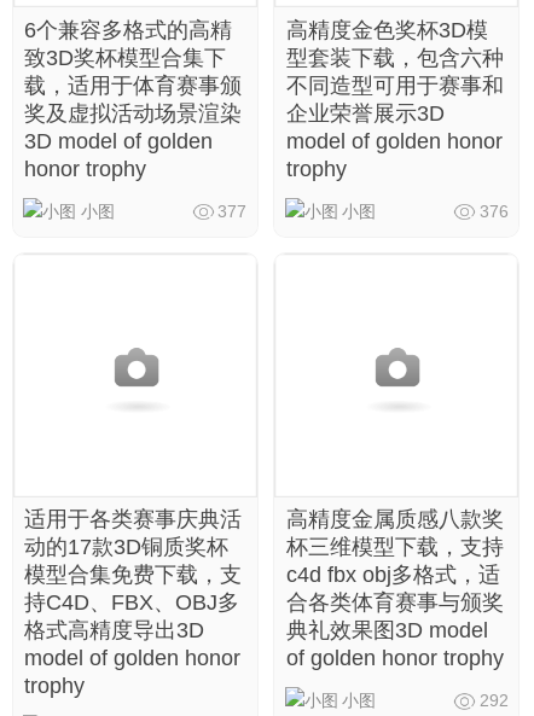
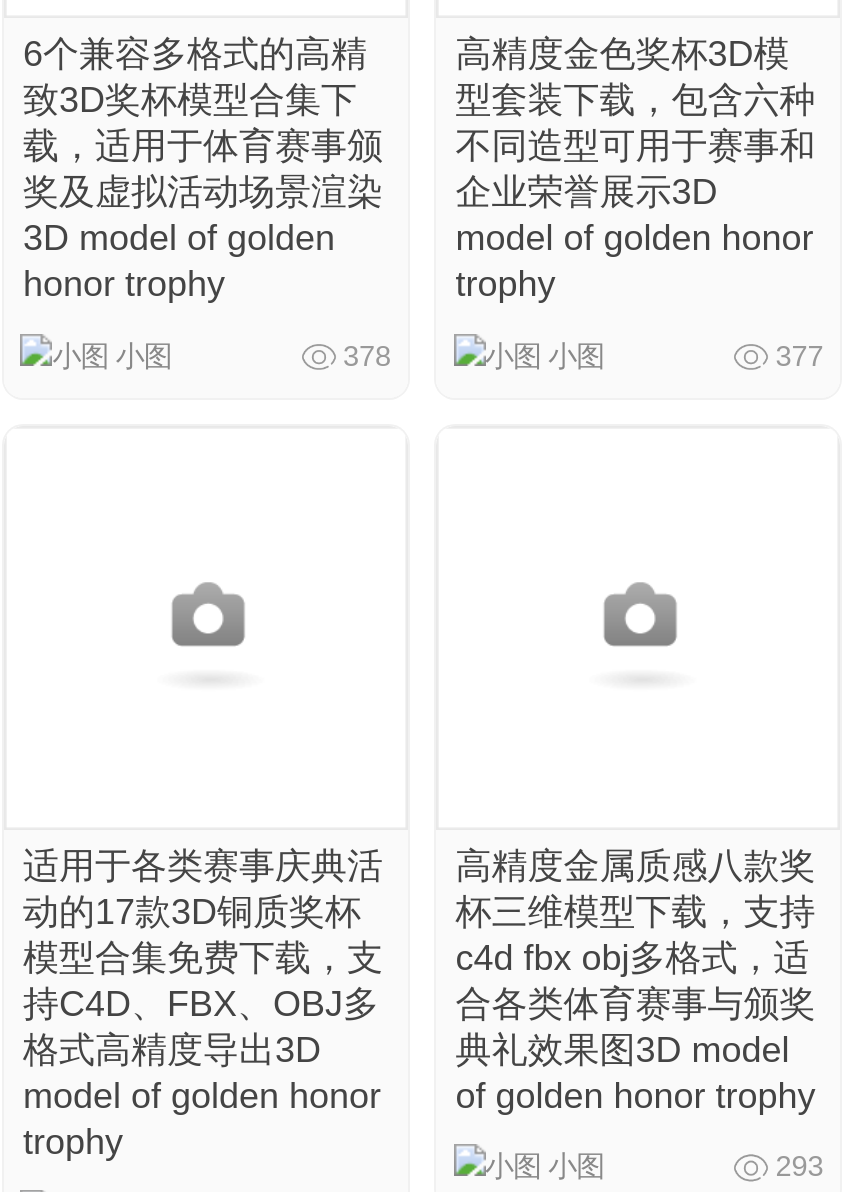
- 377
+ 378

- 376
+ 377

- 292
+ 293
